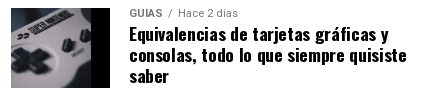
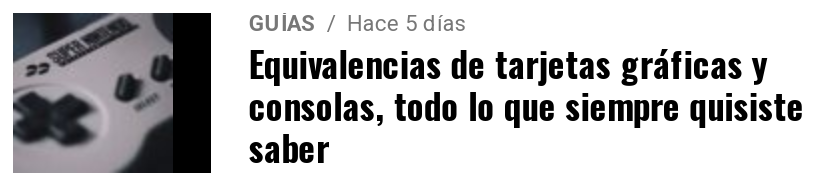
- GUÍAS Hace 2 días
+ GUÍAS Hace 5 días
